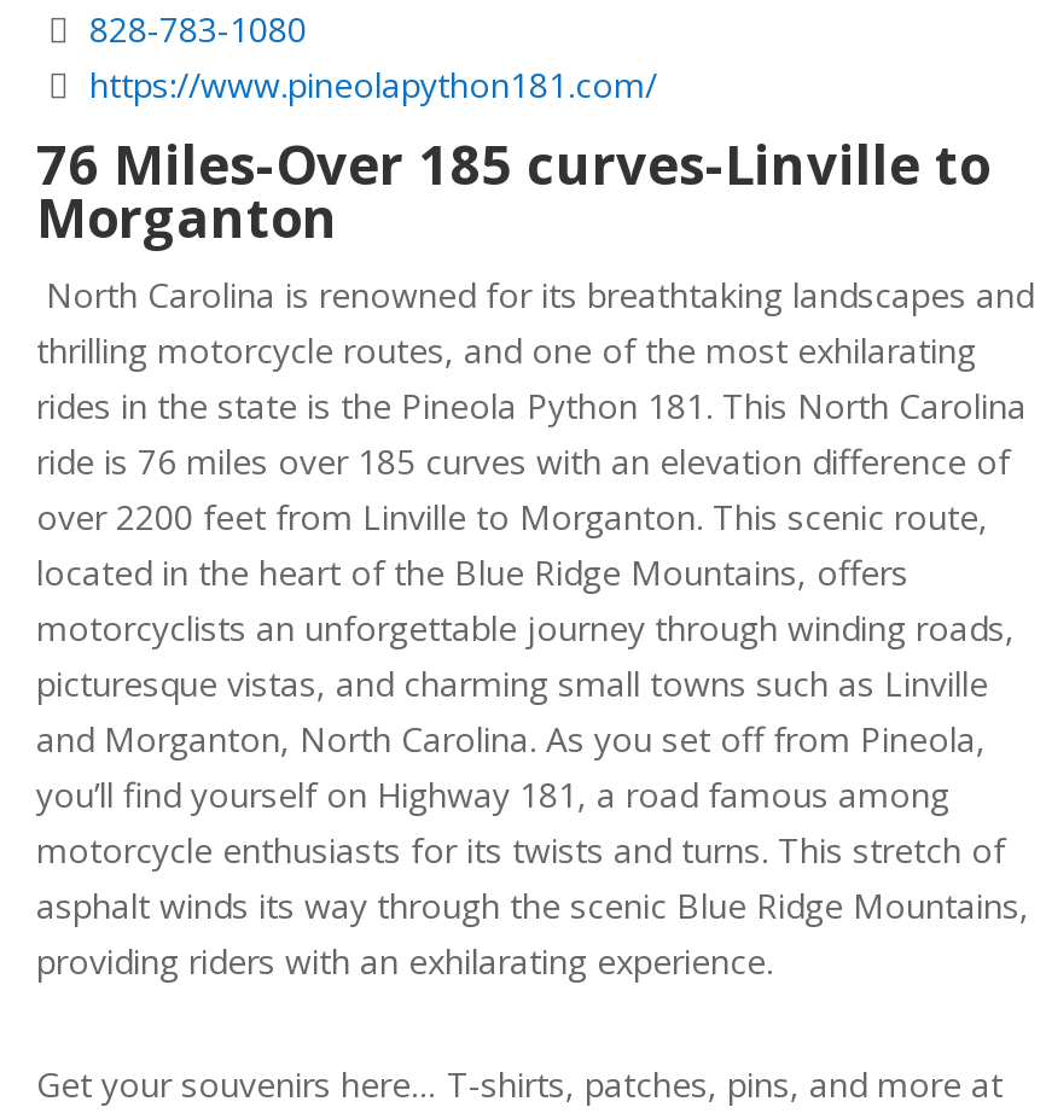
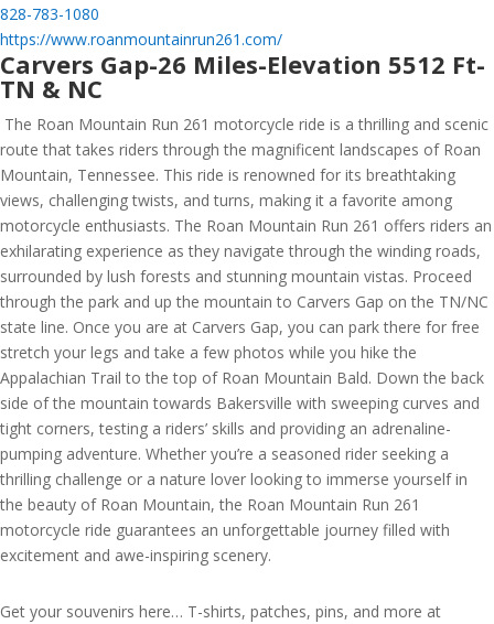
- https://www.pineolapython181.com/
- 76 Miles-Over 185 curves-Linville to
- Morganton
- North Carolina is renowned for its breathtaking landscapes and
- thrilling motorcycle routes, and one of the most exhilarating
- rides in the state is the Pineola Python 181. This North Carolina
- ride is 76 miles over 185 curves with an elevation difference of
- over 2200 feet from Linville to Morganton. This scenic route,
- located in the heart of the Blue Ridge Mountains, offers
- motorcyclists an unforgettable journey through winding roads,
- picturesque vistas, and charming small towns such as Linville
- and Morganton, North Carolina. As you set off from Pineola,
- you’ll find yourself on Highway 181, a road famous among
- motorcycle enthusiasts for its twists and turns. This stretch of
- asphalt winds its way through the scenic Blue Ridge Mountains,
- providing riders with an exhilarating experience.
+ https://www.roanmountainrun261.com/
+ Carvers Gap-26 Miles-Elevation 5512 Ft-
+ TN & NC
+ The Roan Mountain Run 261 motorcycle ride is a thrilling and scenic
+ route that takes riders through the magnificent landscapes of Roan
+ Mountain, Tennessee. This ride is renowned for its breathtaking
+ views, challenging twists, and turns, making it a favorite among
+ motorcycle enthusiasts. The Roan Mountain Run 261 offers riders an
+ exhilarating experience as they navigate through the winding roads,
+ surrounded by lush forests and stunning mountain vistas. Proceed
+ through the park and up the mountain to Carvers Gap on the TN/NC
+ state line. Once you are at Carvers Gap, you can park there for free
+ stretch your legs and take a few photos while you hike the
+ Appalachian Trail to the top of Roan Mountain Bald. Down the back
+ side of the mountain towards Bakersville with sweeping curves and
+ tight corners, testing a riders’ skills and providing an adrenaline-
+ pumping adventure. Whether you’re a seasoned rider seeking a
+ thrilling challenge or a nature lover looking to immerse yourself in
+ the beauty of Roan Mountain, the Roan Mountain Run 261
+ motorcycle ride guarantees an unforgettable journey filled with
+ excitement and awe-inspiring scenery.
